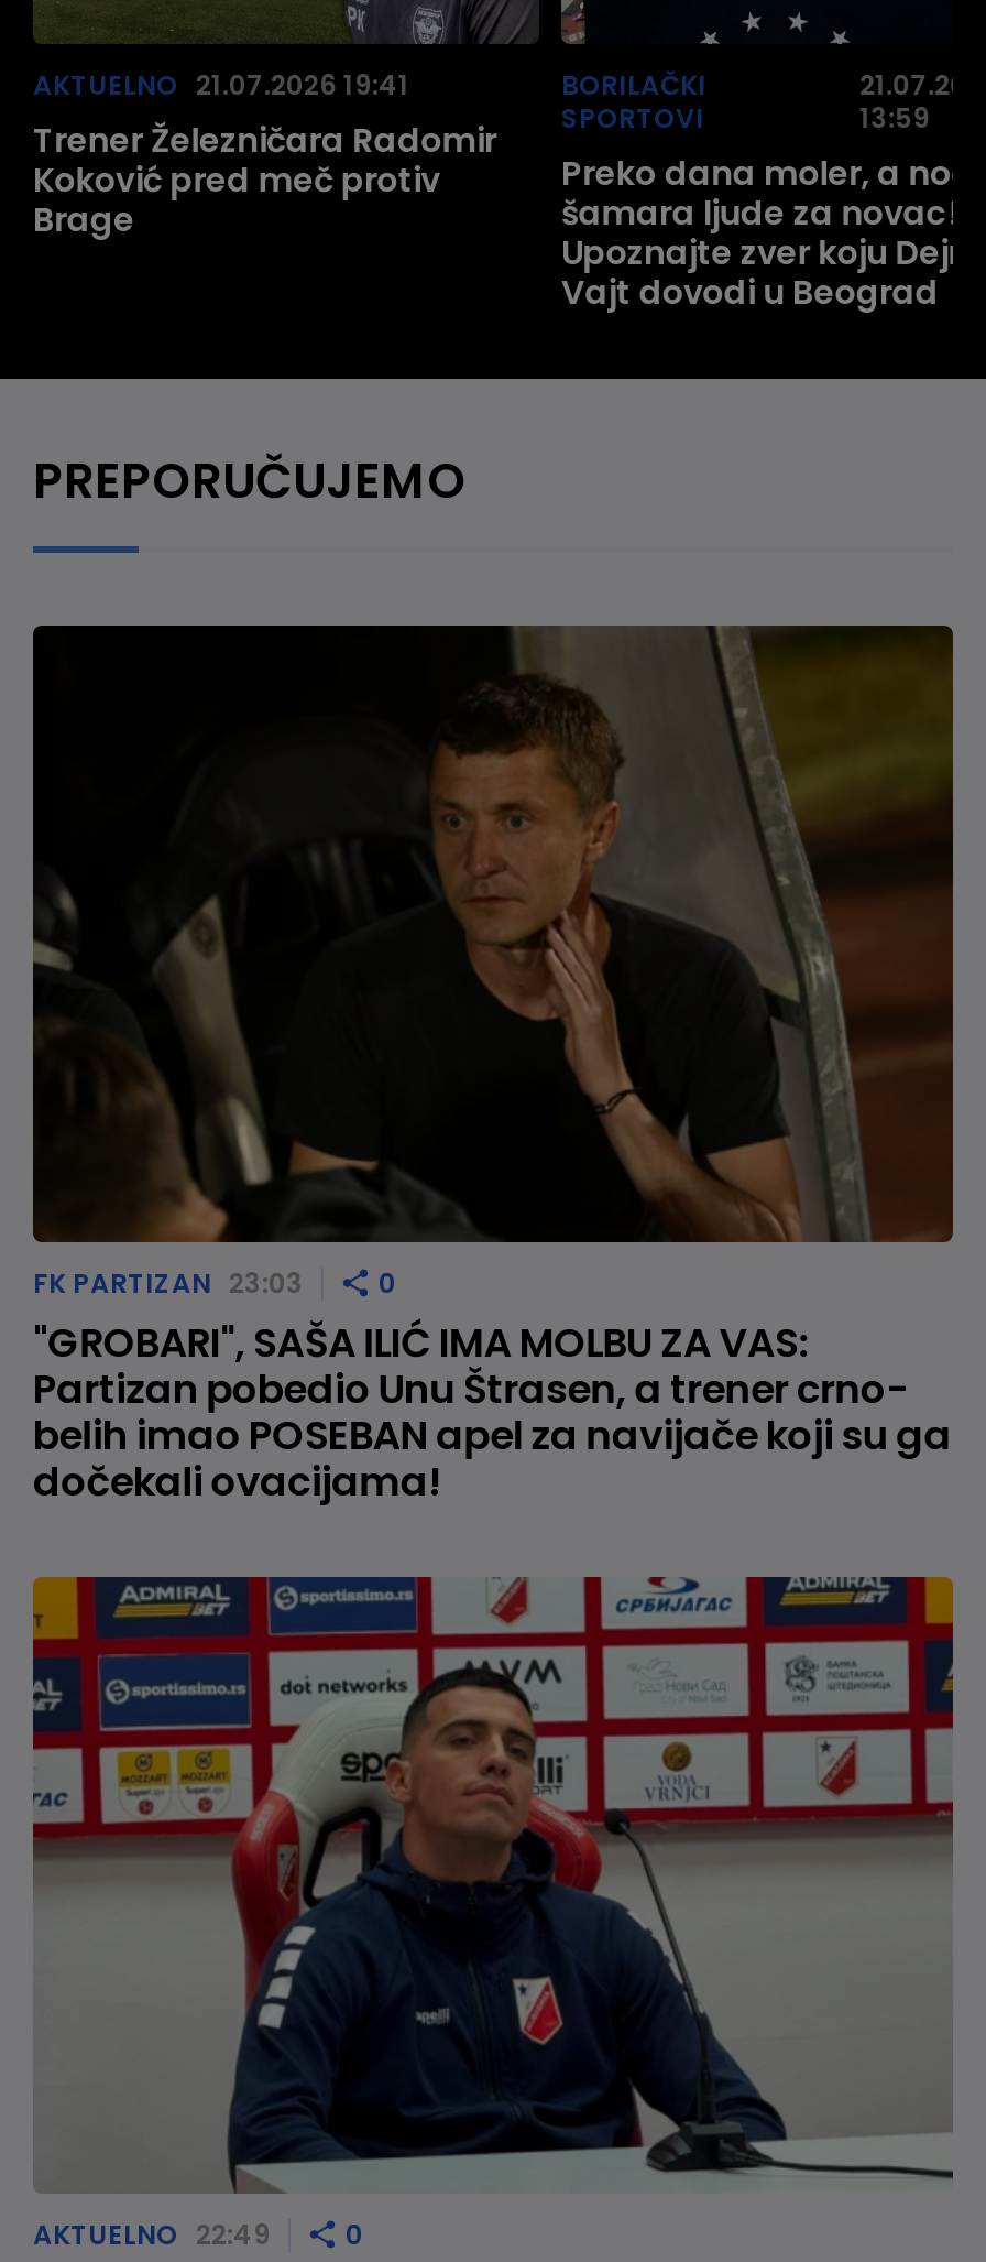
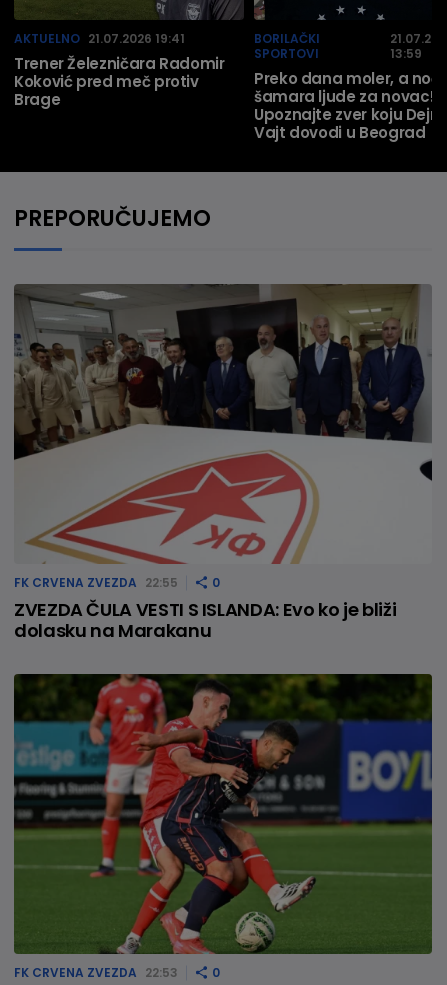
- [image]
- FK PARTIZAN 23:03
+ [image]
+ FK CRVENA ZVEZDA 22:55

- "GROBARI", SAŠA ILIĆ IMA MOLBU ZA VAS:
- Partizan pobedio Unu Štrasen, a trener crno-
- belih imao POSEBAN apel za navijače koji su ga
- dočekali ovacijama!
+ ZVEZDA ČULA VESTI S ISLANDA: Evo ko je bliži
+ dolasku na Marakanu

- [image]
- AKTUELNO 22:49
+ [image]
+ FK CRVENA ZVEZDA 22:53
